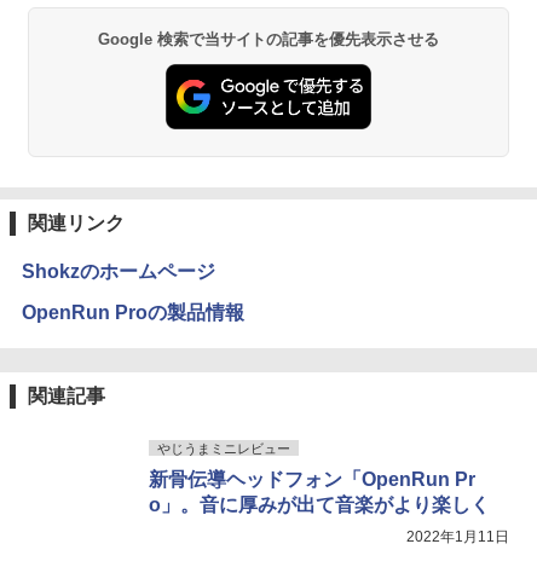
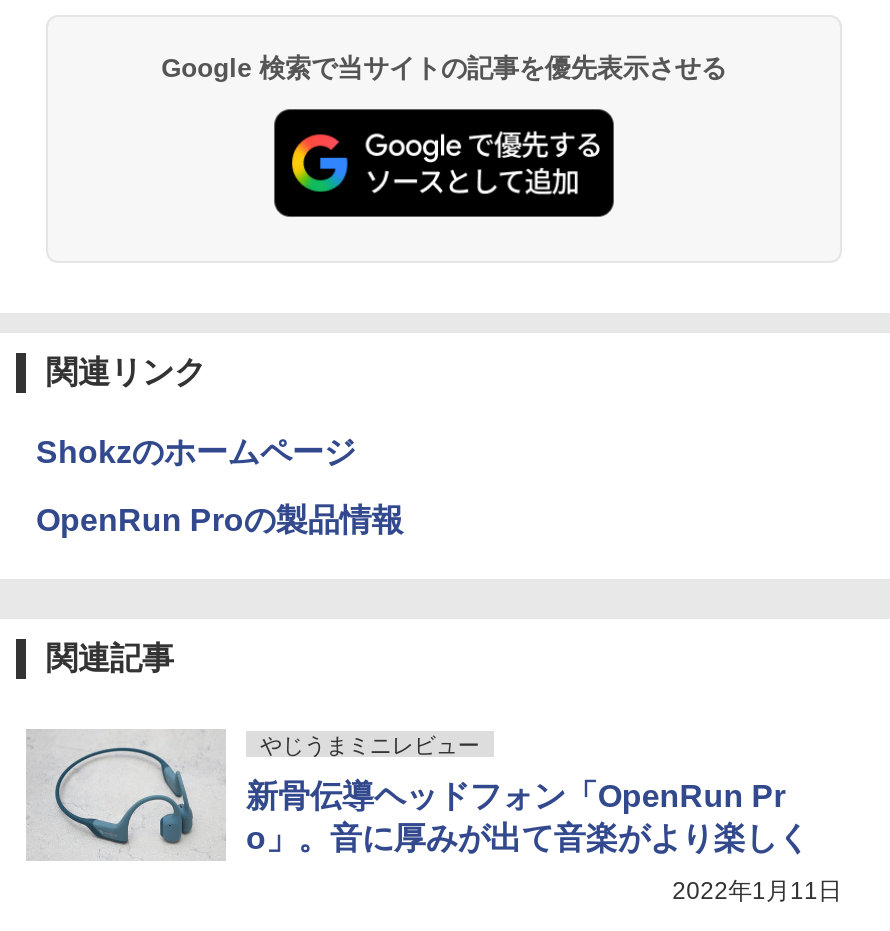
+ [image]
